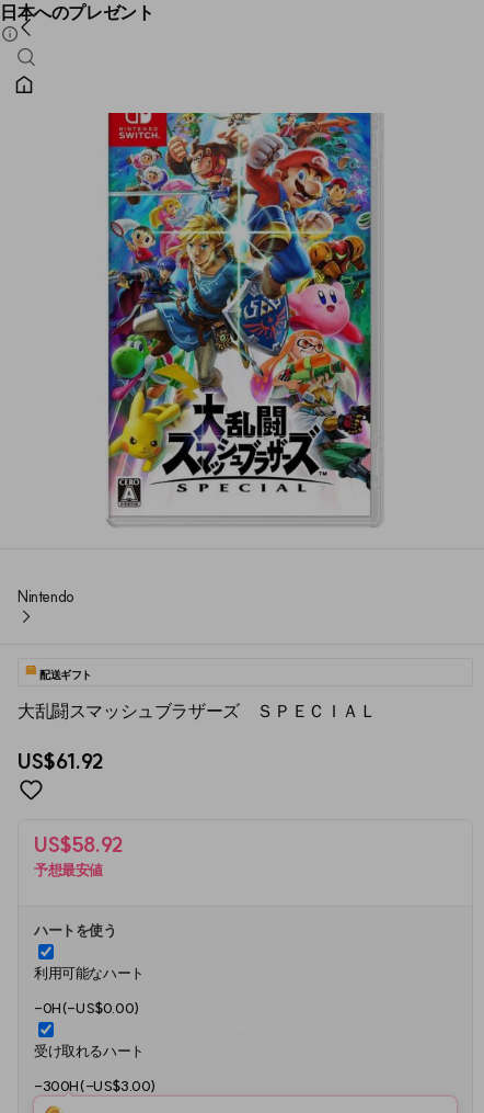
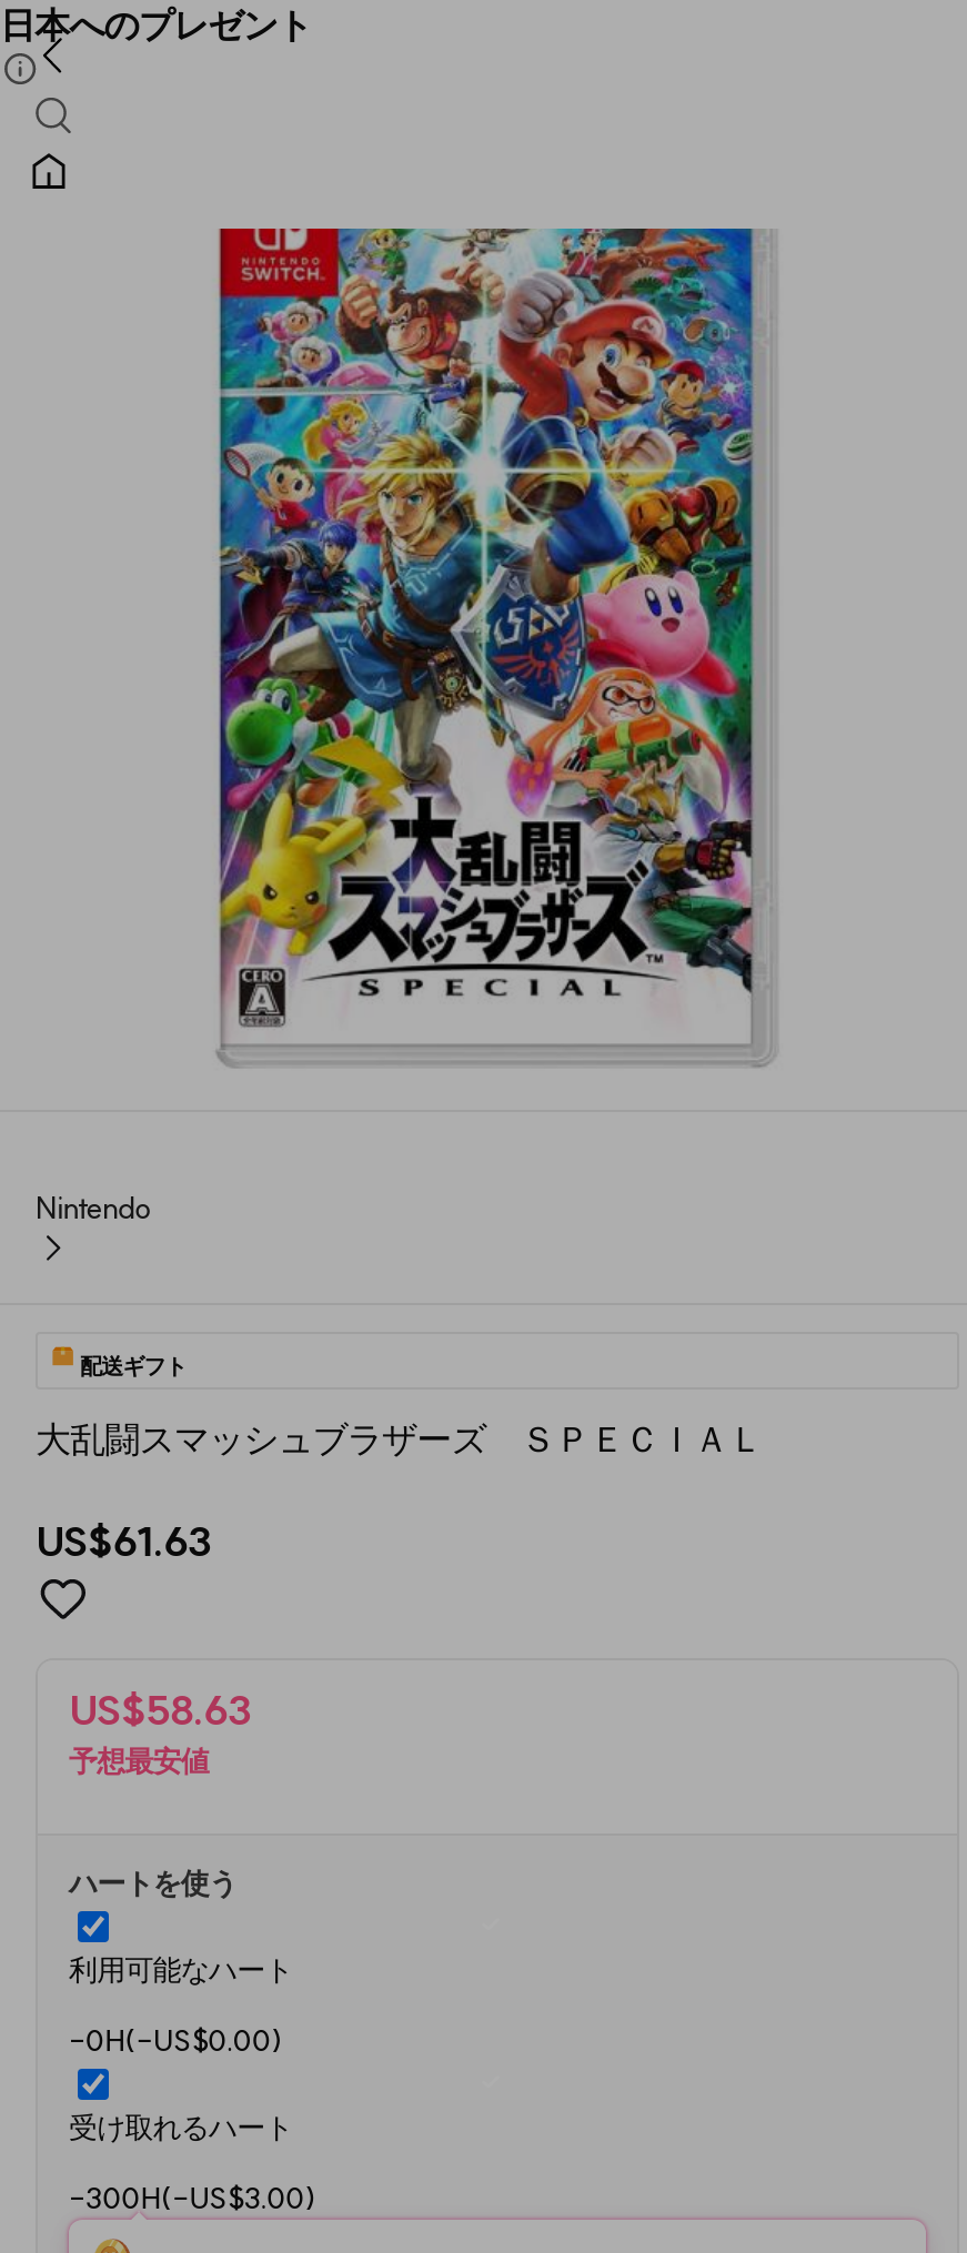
- US$61.92
+ US$61.63

- US$58.92
+ US$58.63
